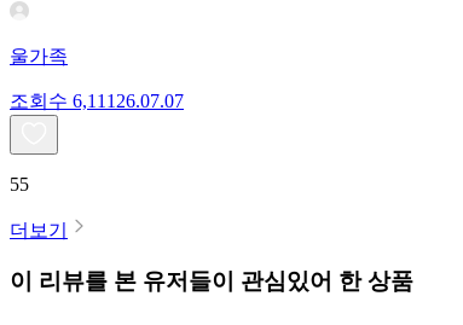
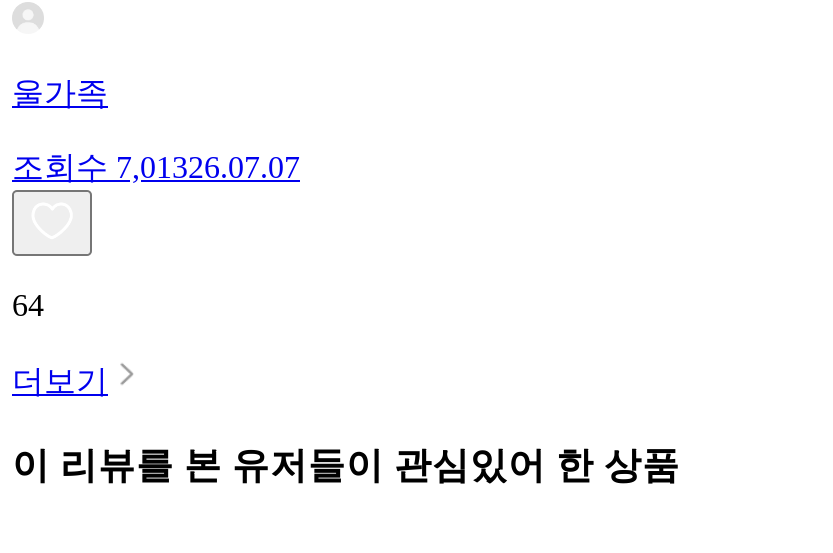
- 조회수 6,11126.07.07
+ 조회수 7,01326.07.07

- 55
+ 64
